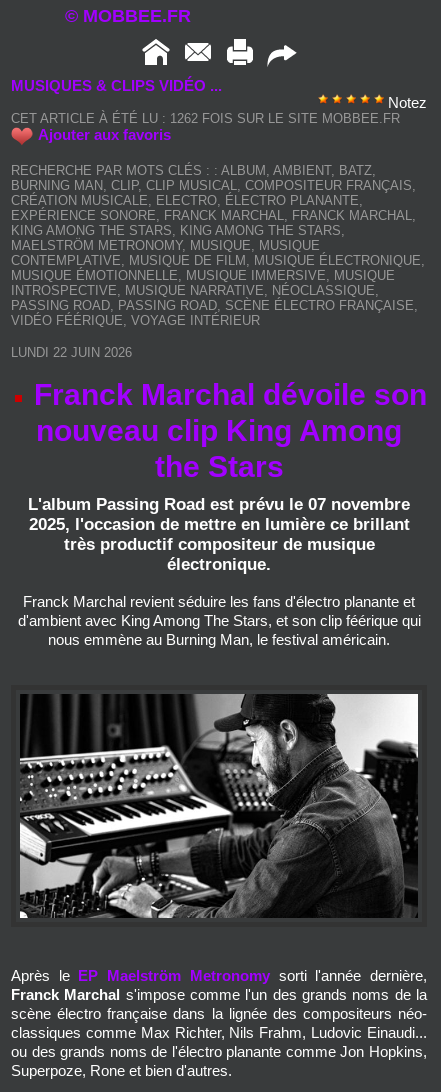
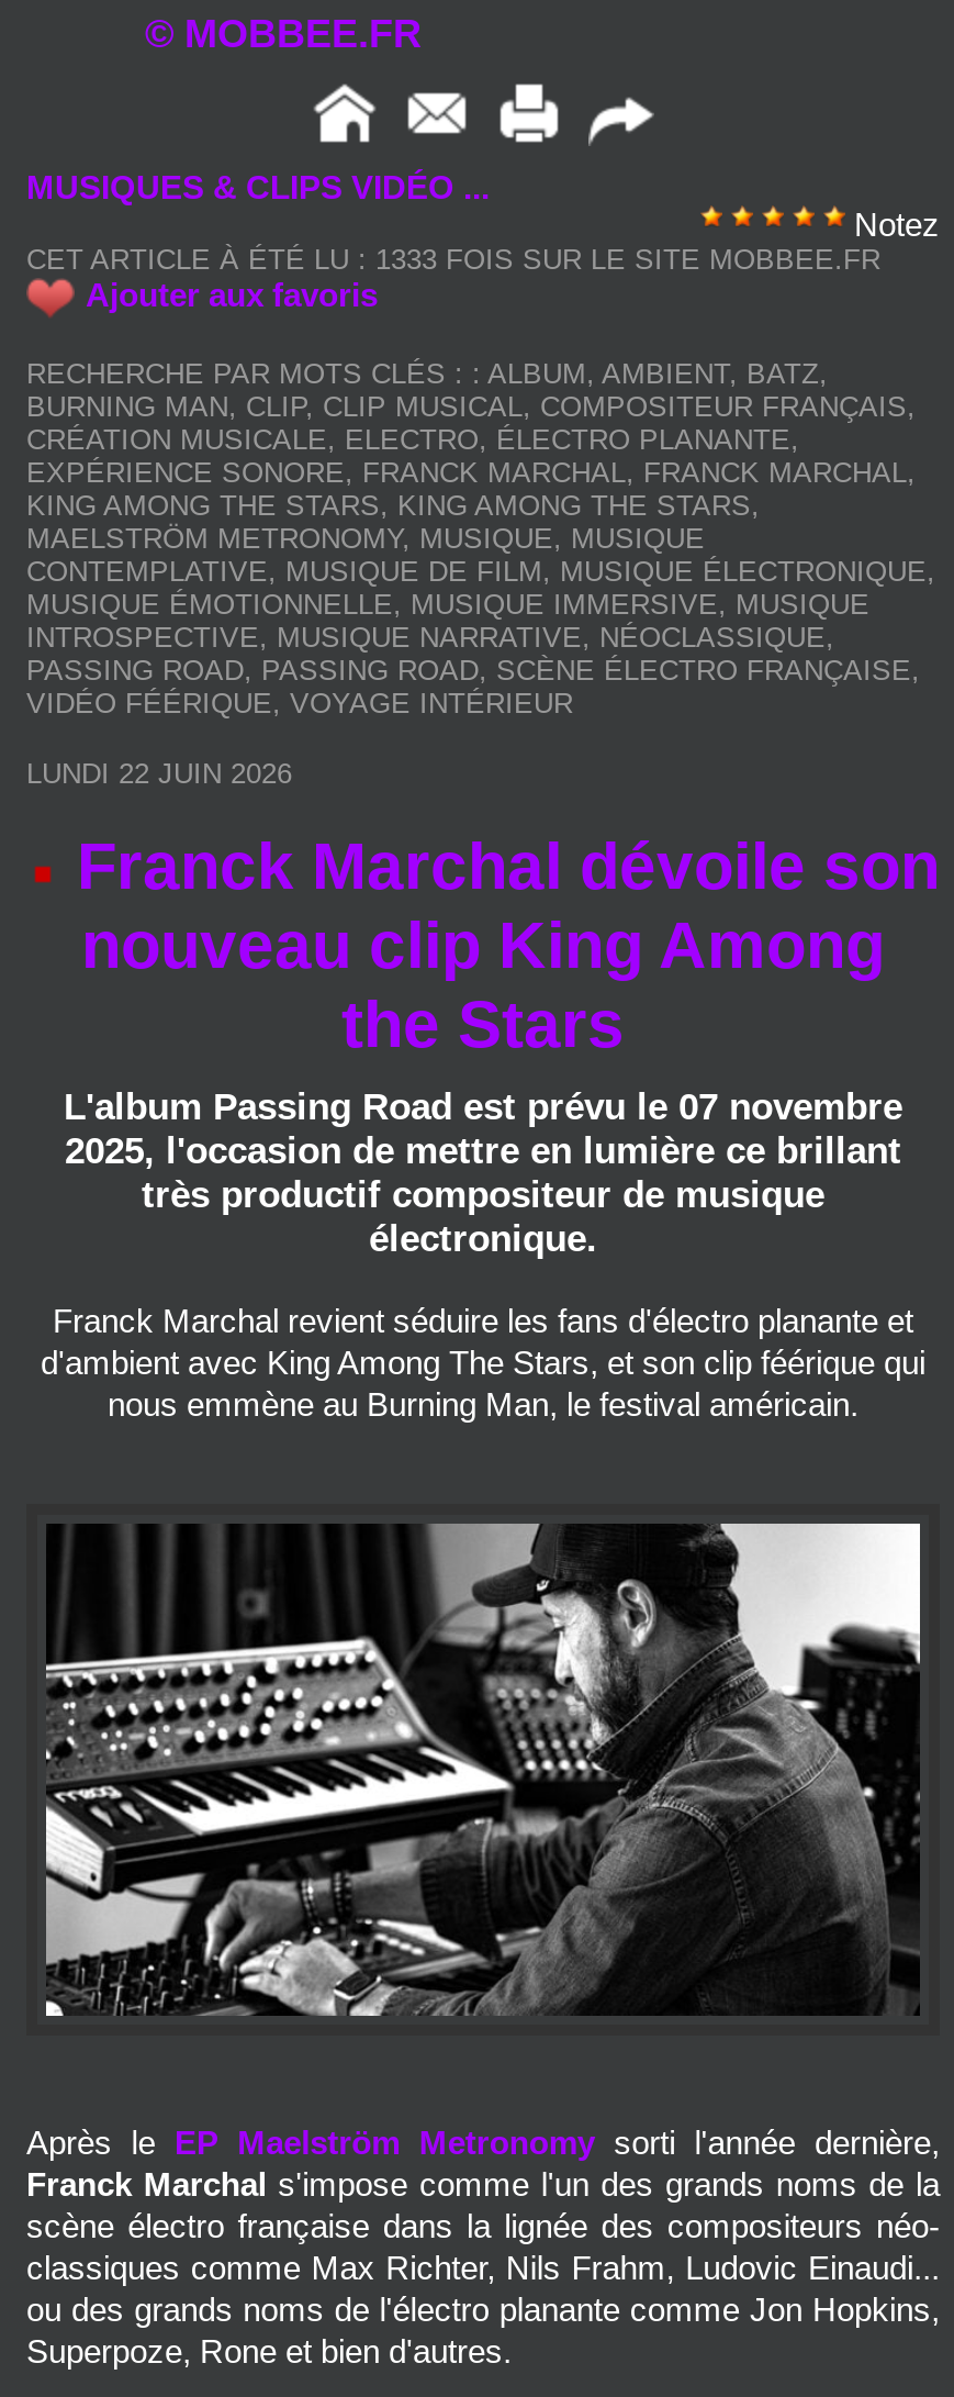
- CET ARTICLE À ÉTÉ LU : 1262 FOIS SUR LE SITE MOBBEE.FR
+ CET ARTICLE À ÉTÉ LU : 1333 FOIS SUR LE SITE MOBBEE.FR
